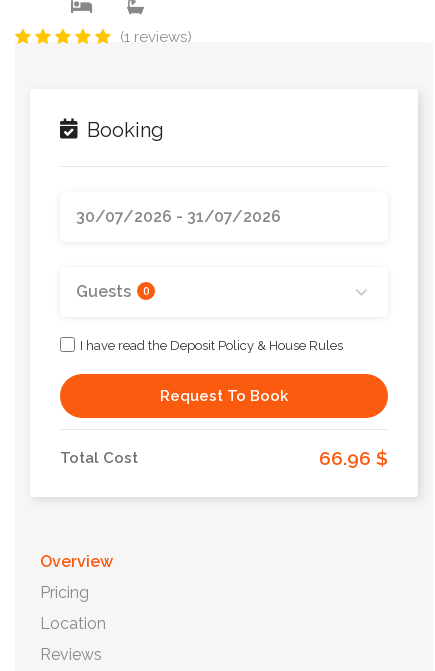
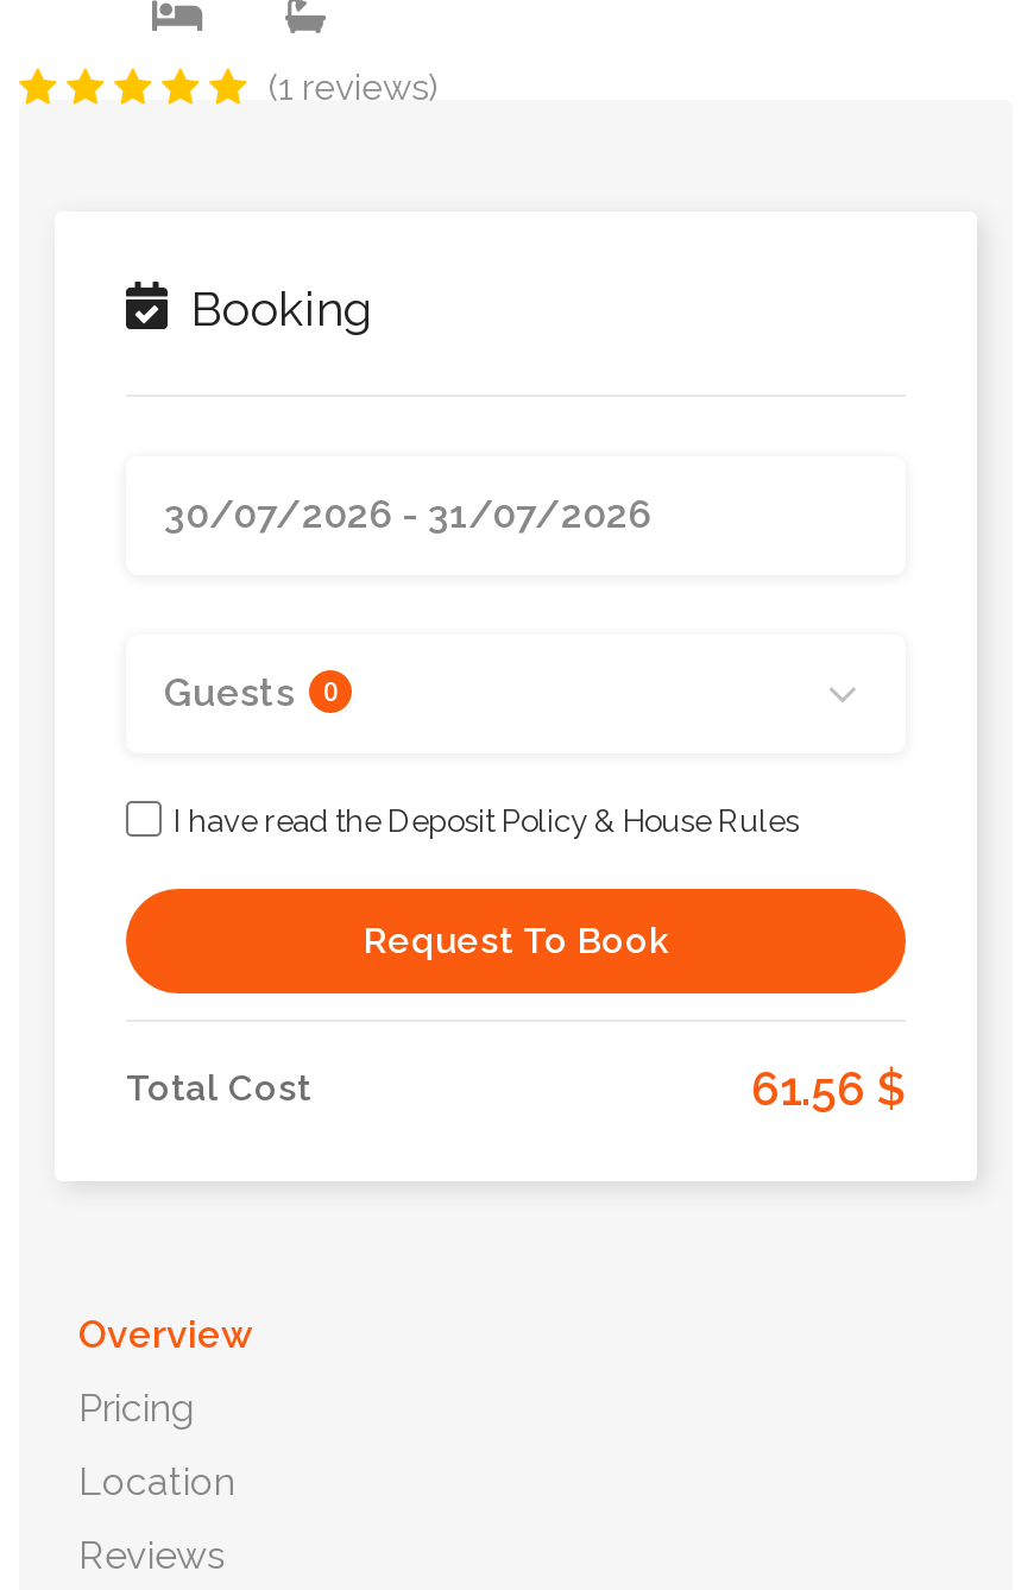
- 66.96 $
+ 61.56 $
